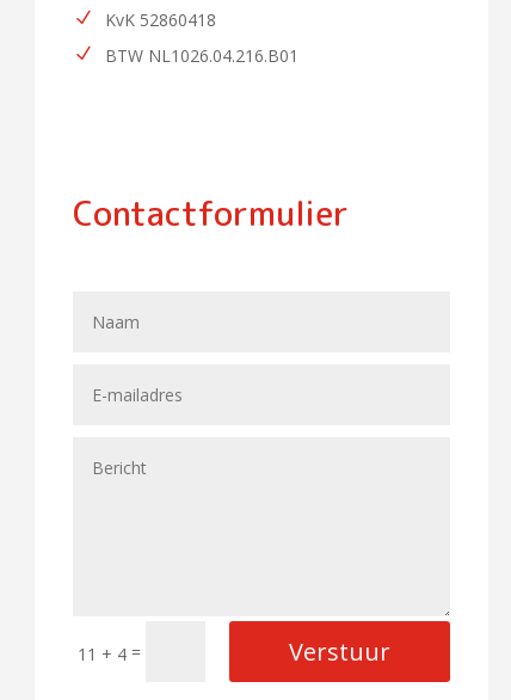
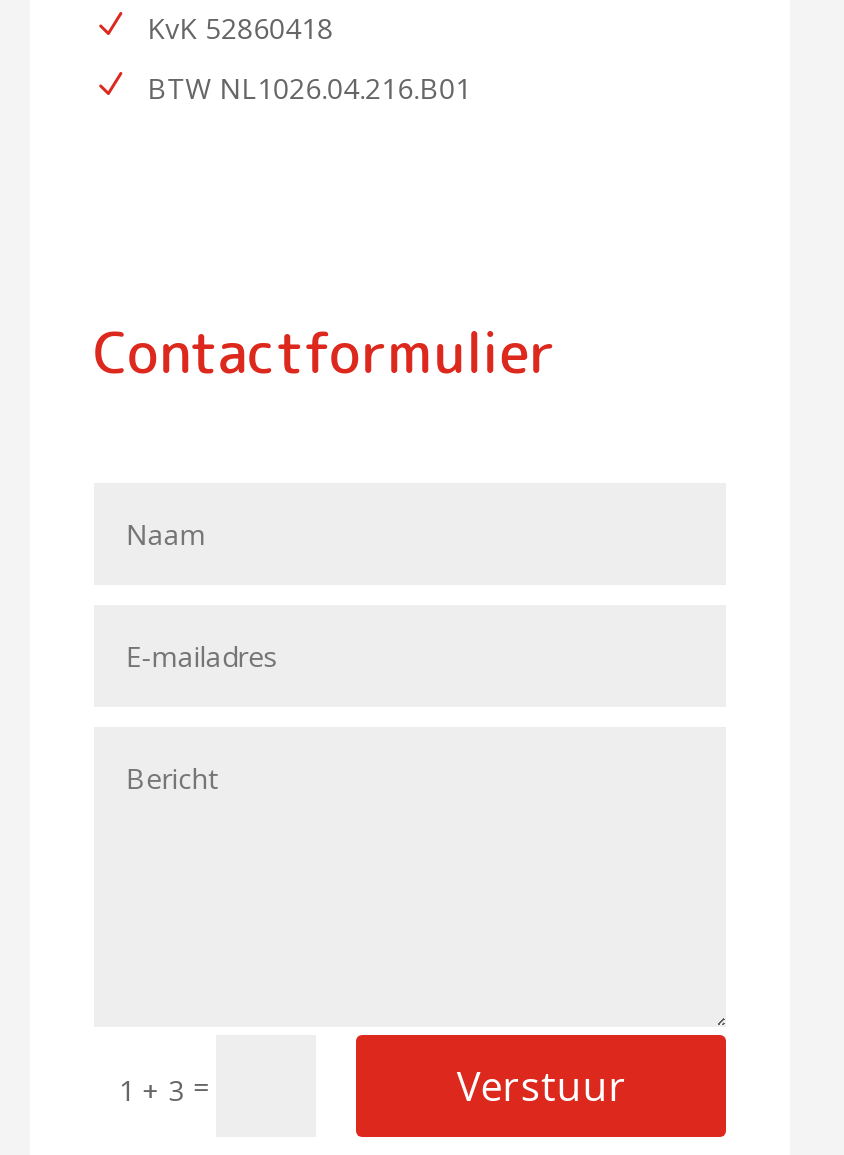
- 11 + 4 =
+ 1 + 3 =
